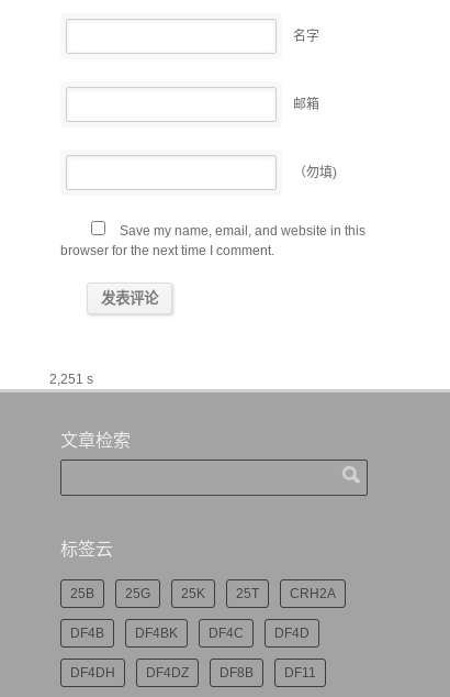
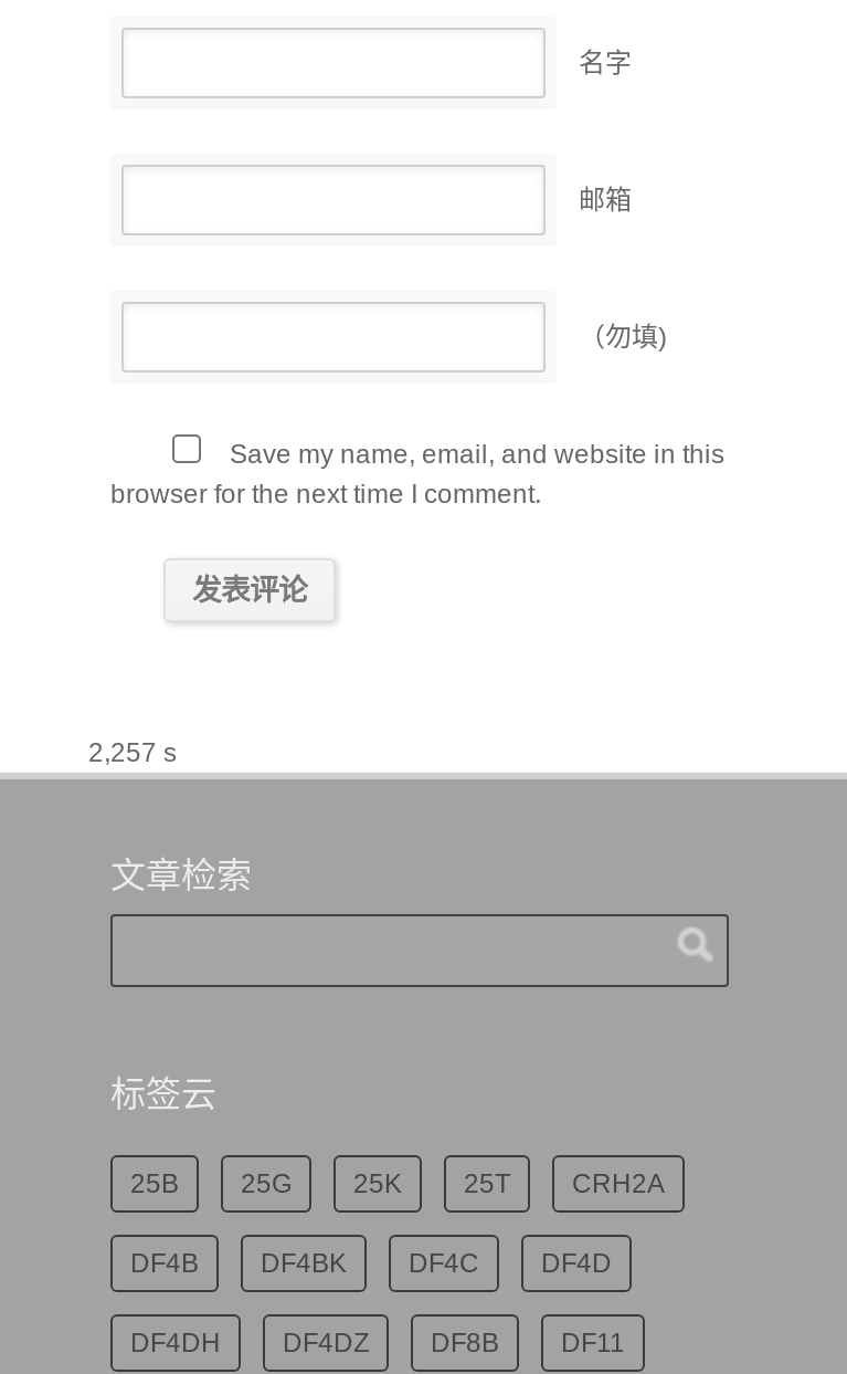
- 2,251 s
+ 2,257 s
